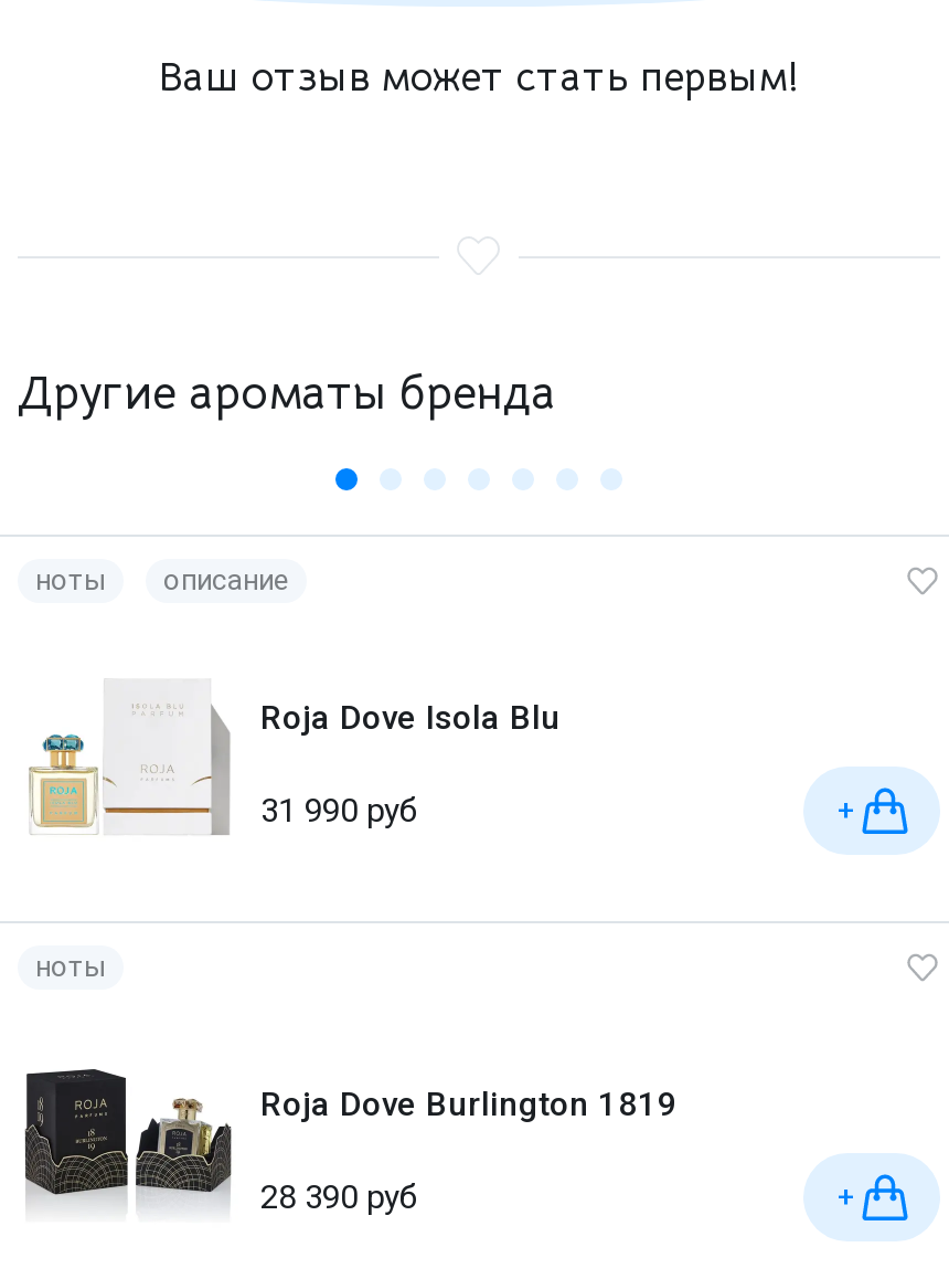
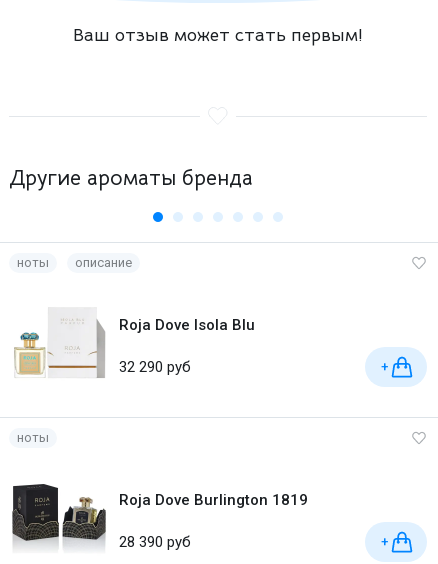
- 31 990 руб
+ 32 290 руб
